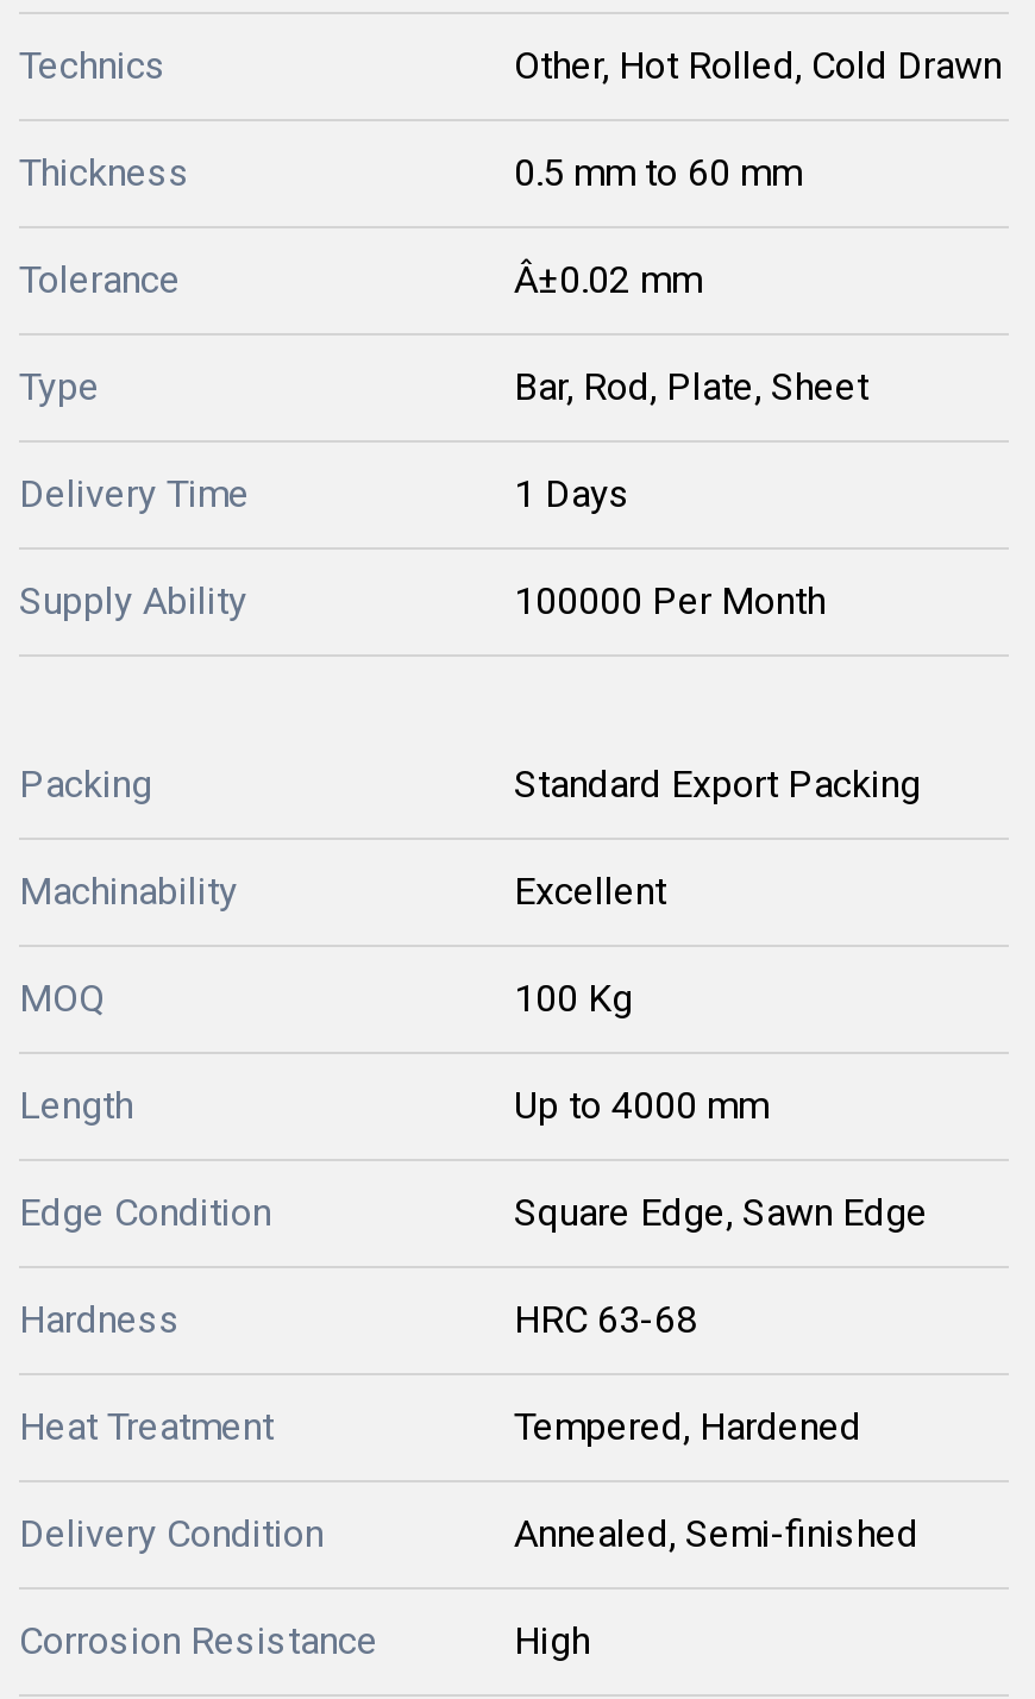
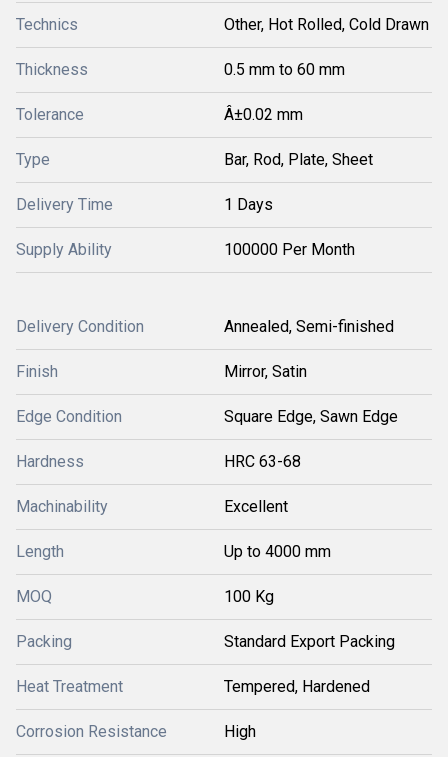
+ Finish
+ Mirror, Satin

moved down: Machinability | Excellent | Length | Up to 4000 mm | MOQ | 100 Kg | Packing | Standard Export Packing

moved up: Edge Condition | Square Edge, Sawn Edge | Hardness | HRC 63-68

moved down: Heat Treatment | Tempered, Hardened

moved up: Delivery Condition | Annealed, Semi-finished
